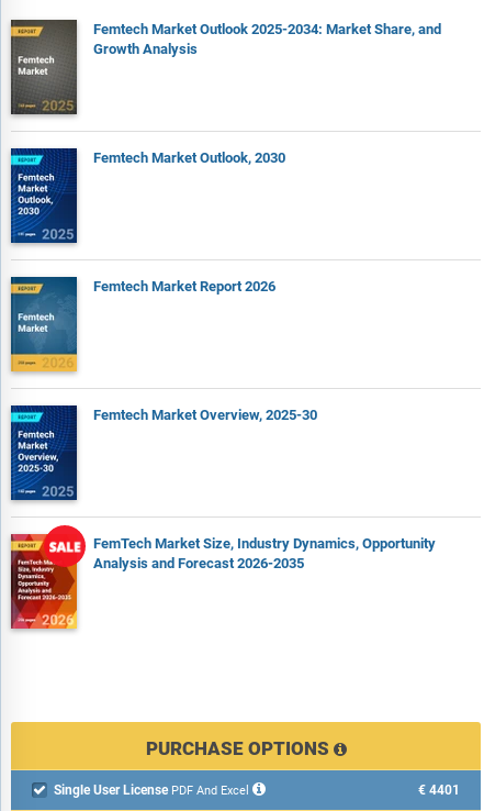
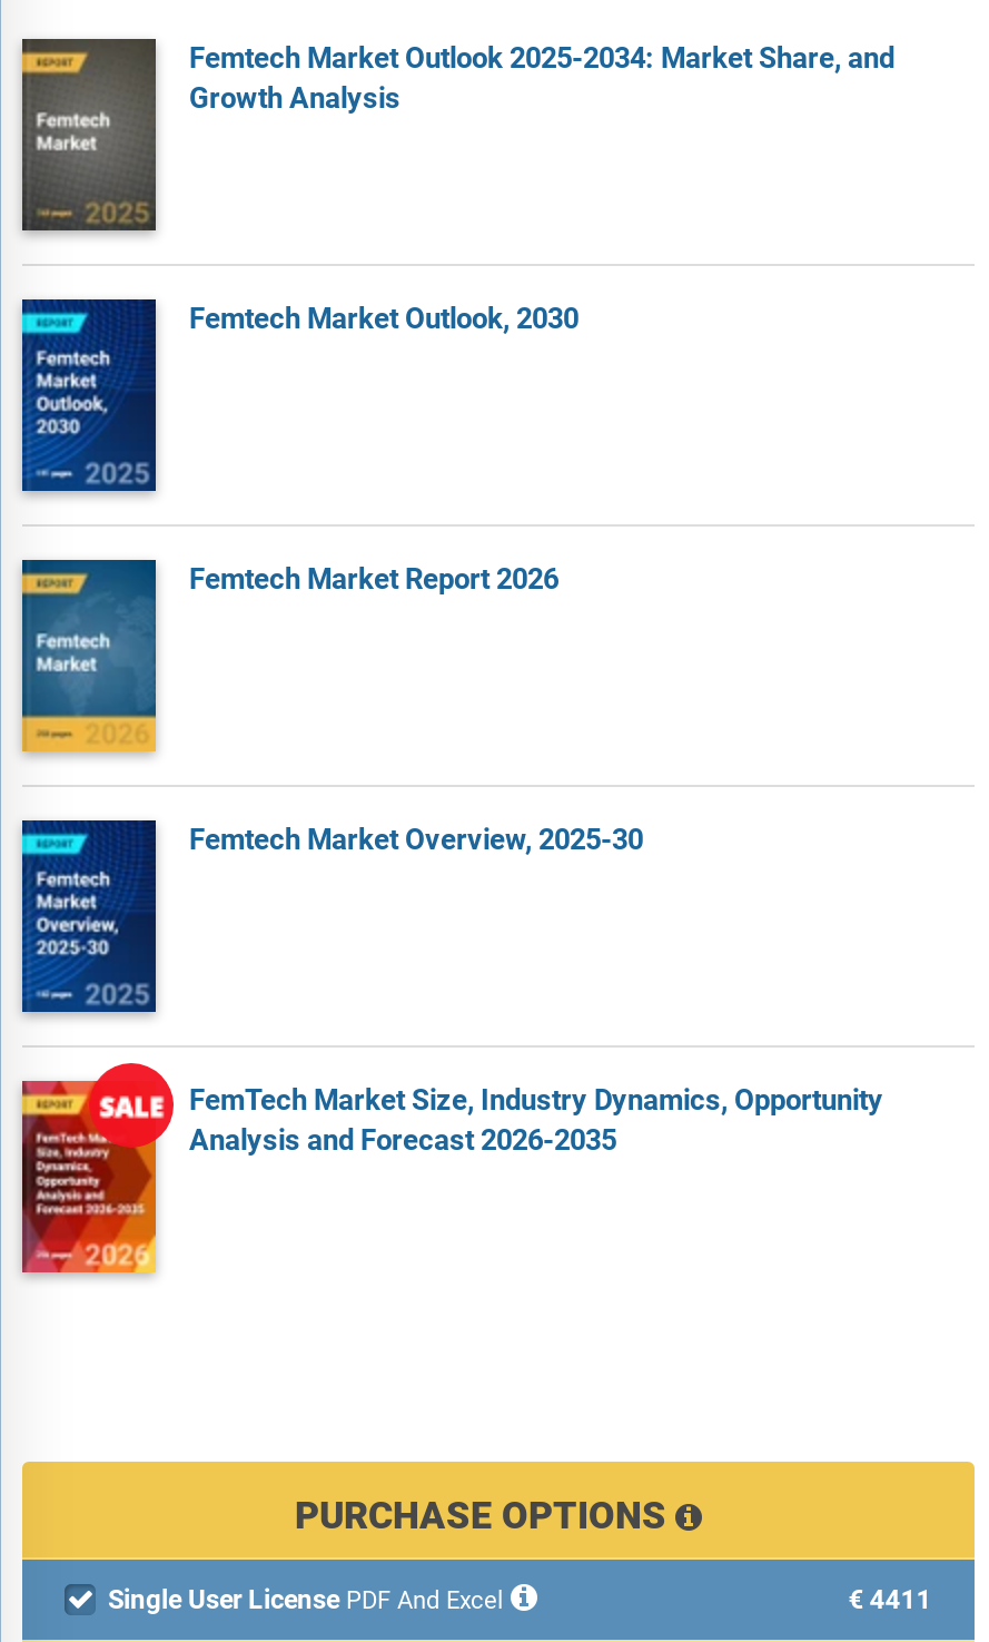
- €4401
+ €4411
